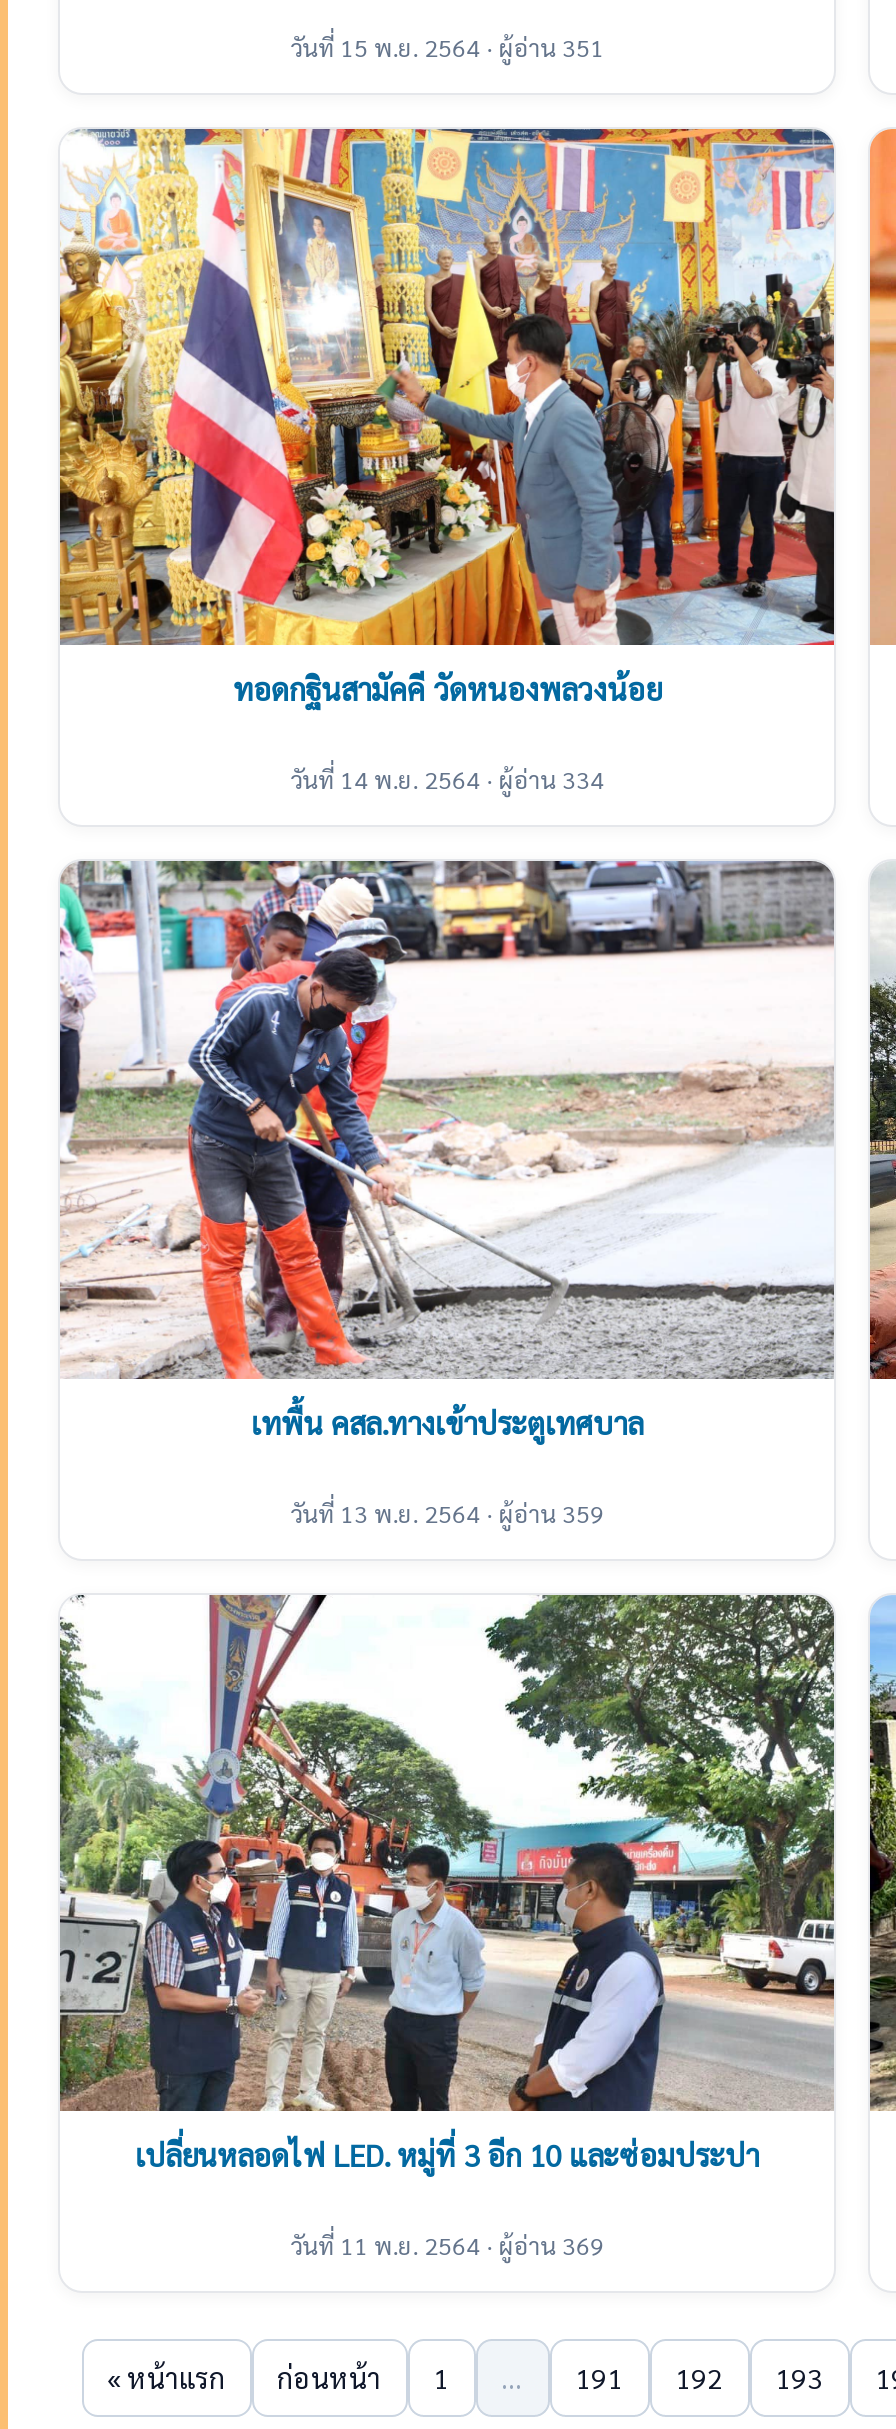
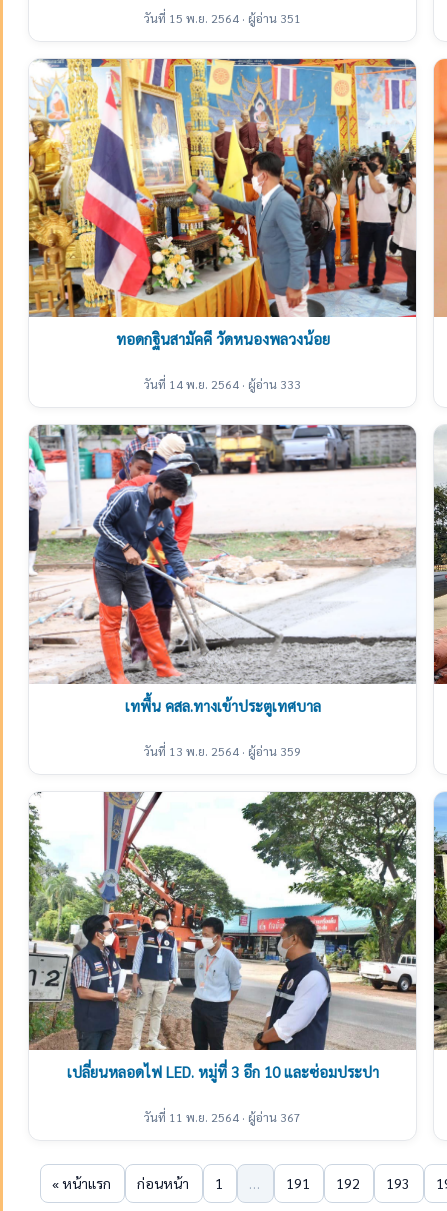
- วันที่ 14 พ.ย. 2564 · ผู้อ่าน 334
+ วันที่ 14 พ.ย. 2564 · ผู้อ่าน 333

- วันที่ 11 พ.ย. 2564 · ผู้อ่าน 369
+ วันที่ 11 พ.ย. 2564 · ผู้อ่าน 367
